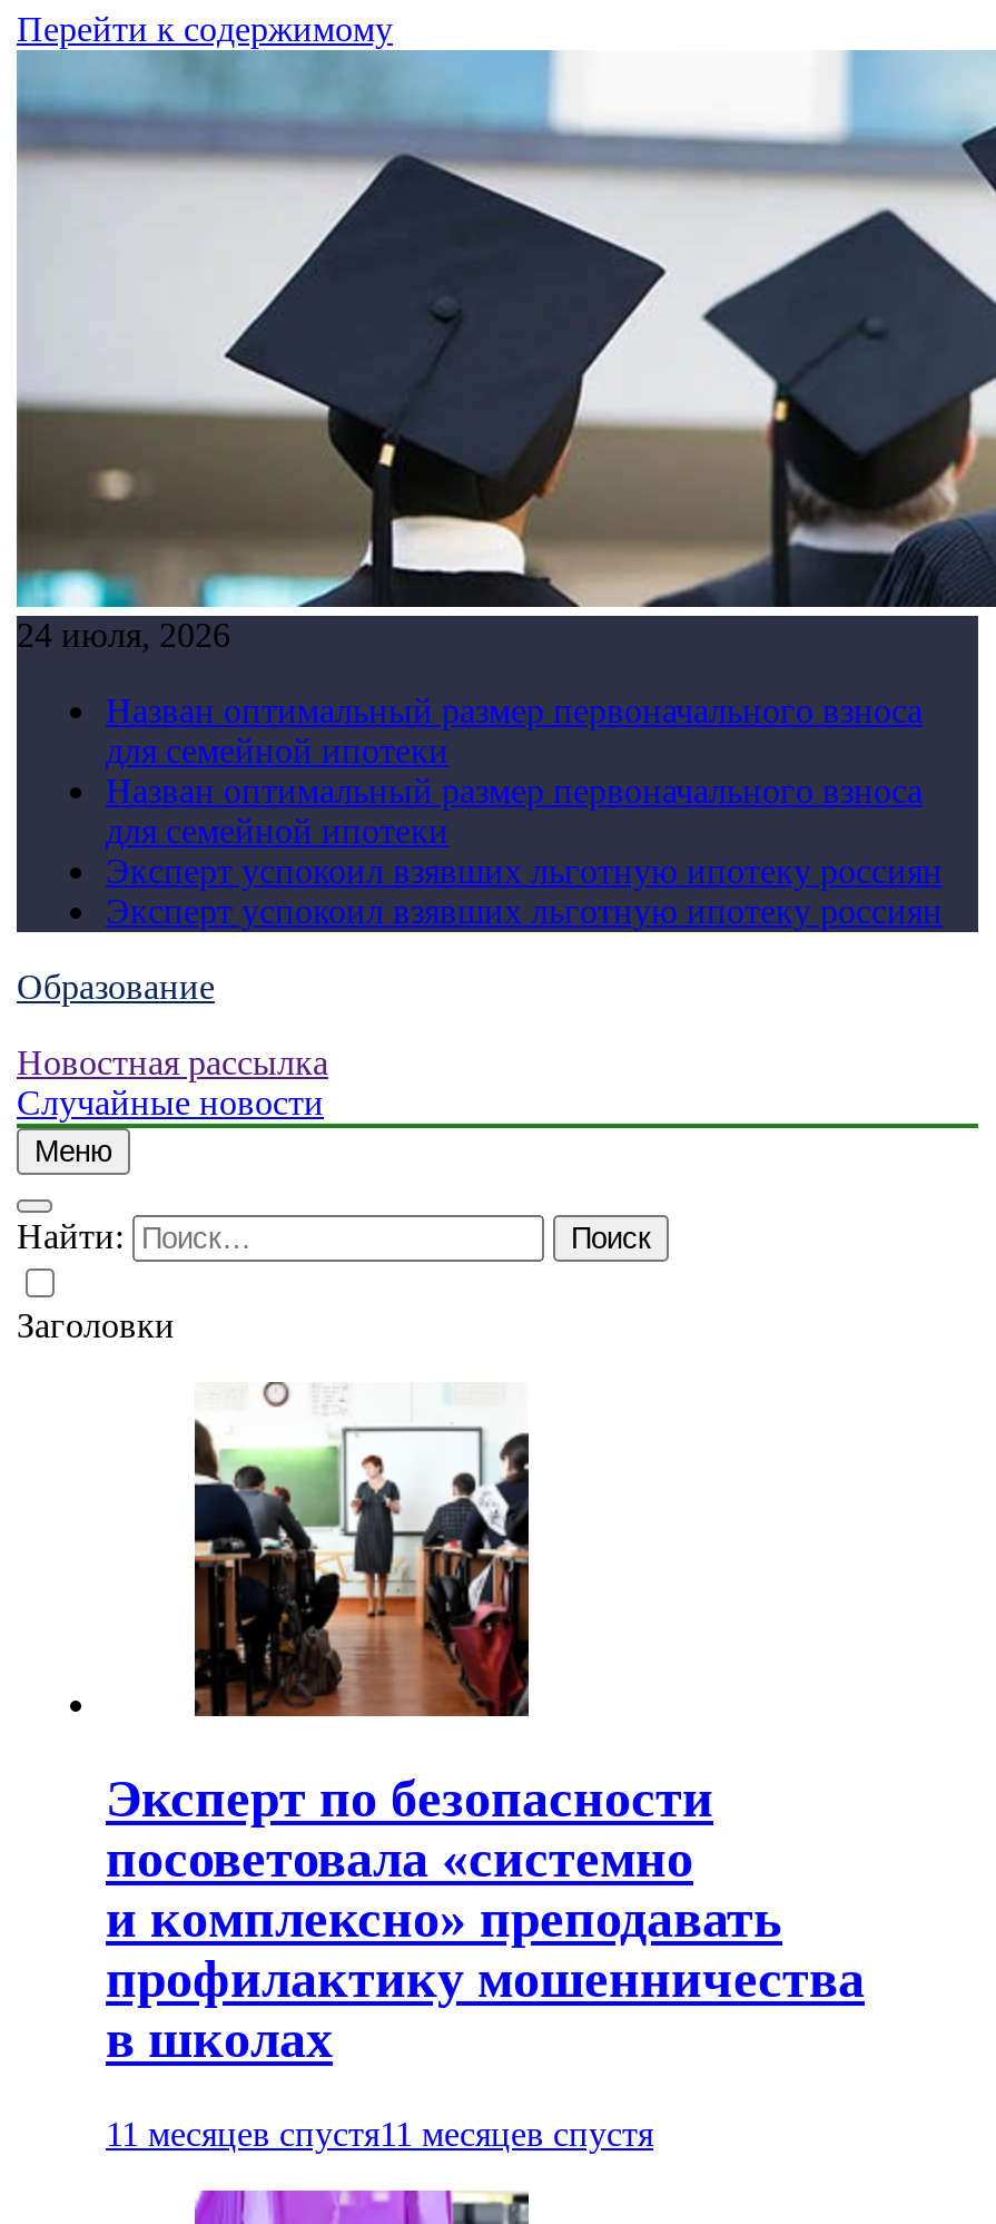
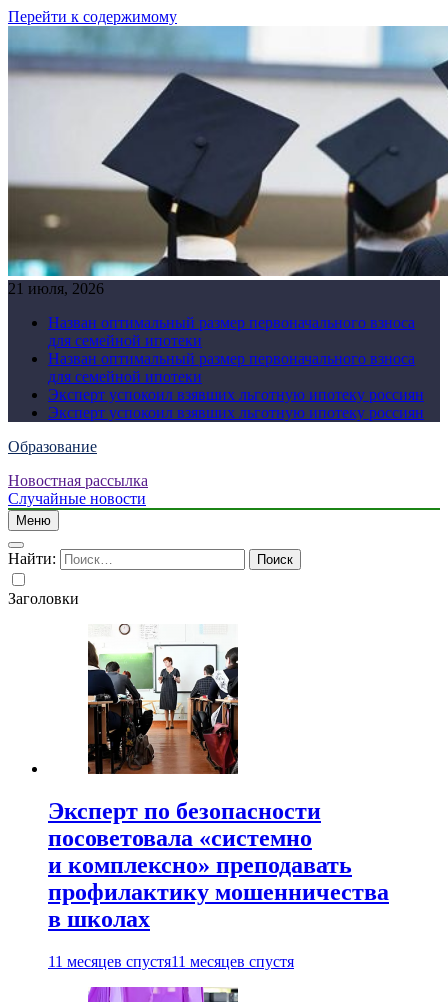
- 24 июля, 2026
+ 21 июля, 2026
